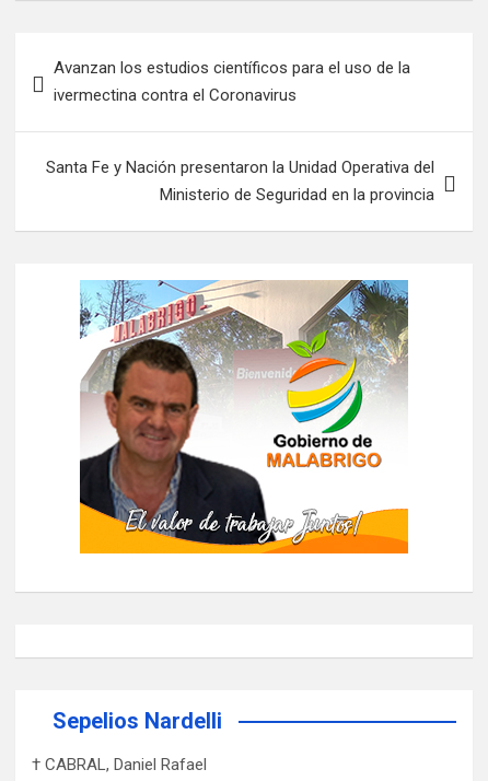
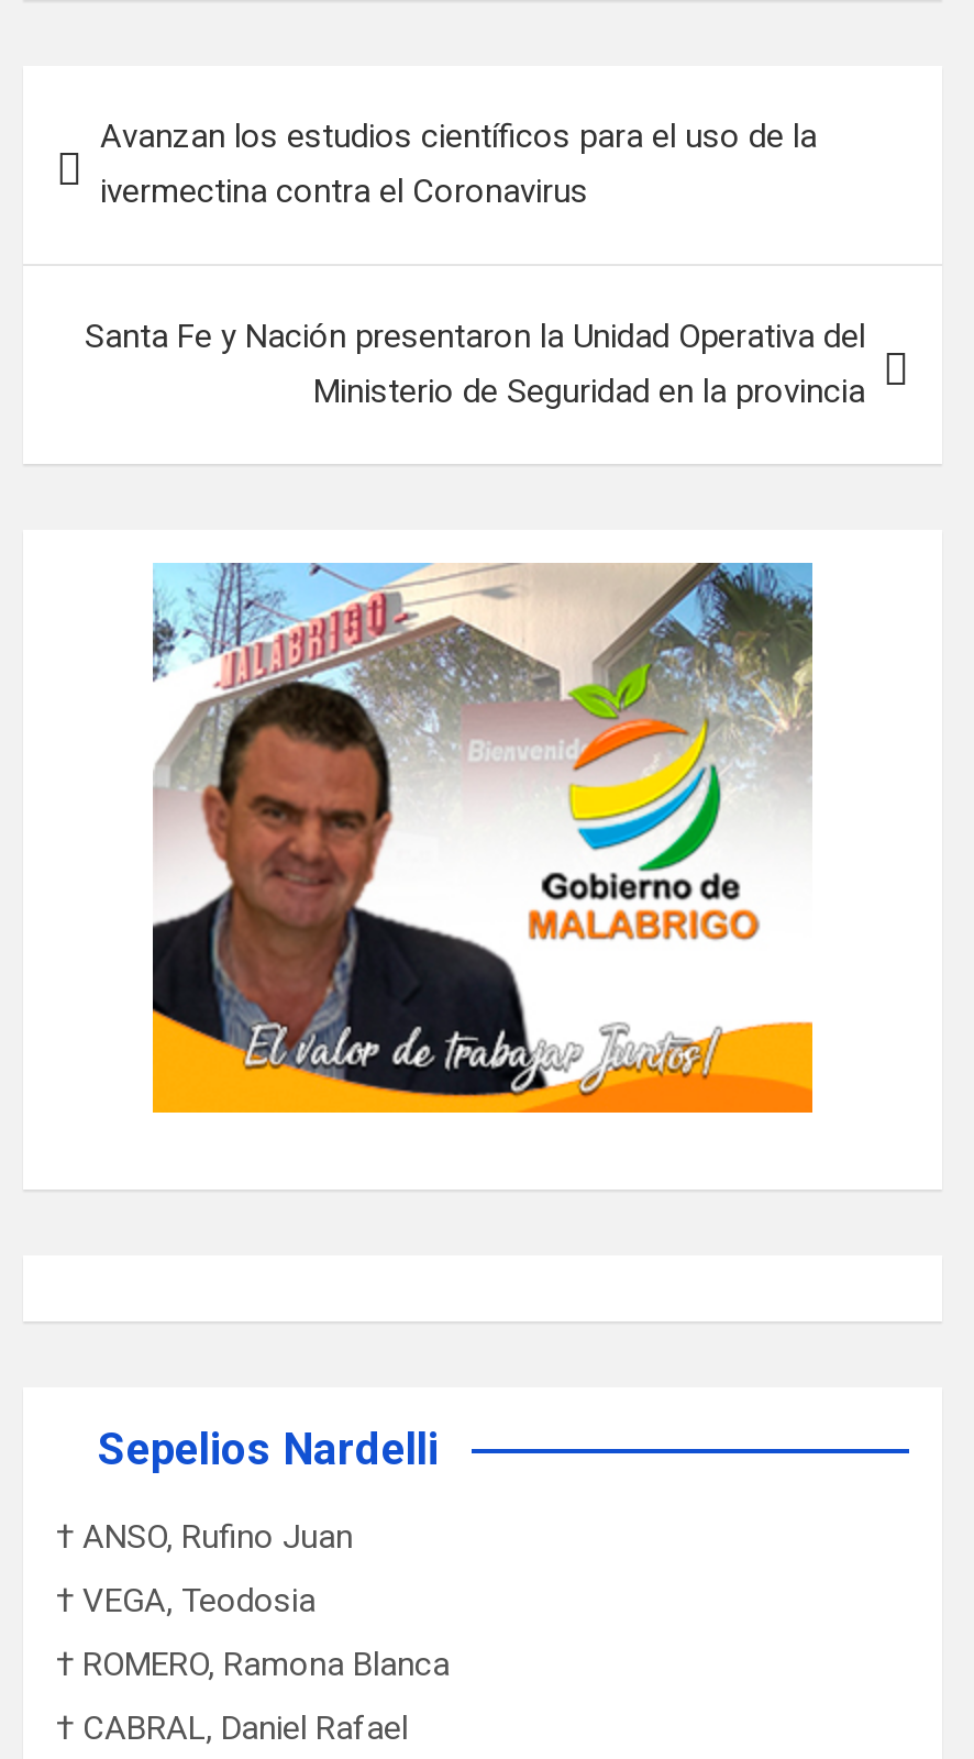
+ † ANSO, Rufino Juan
+ † VEGA, Teodosia
+ † ROMERO, Ramona Blanca
